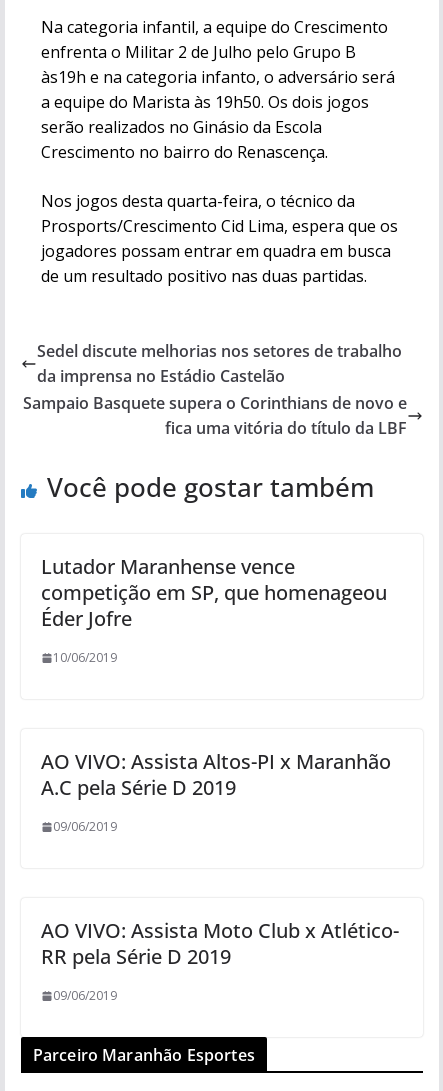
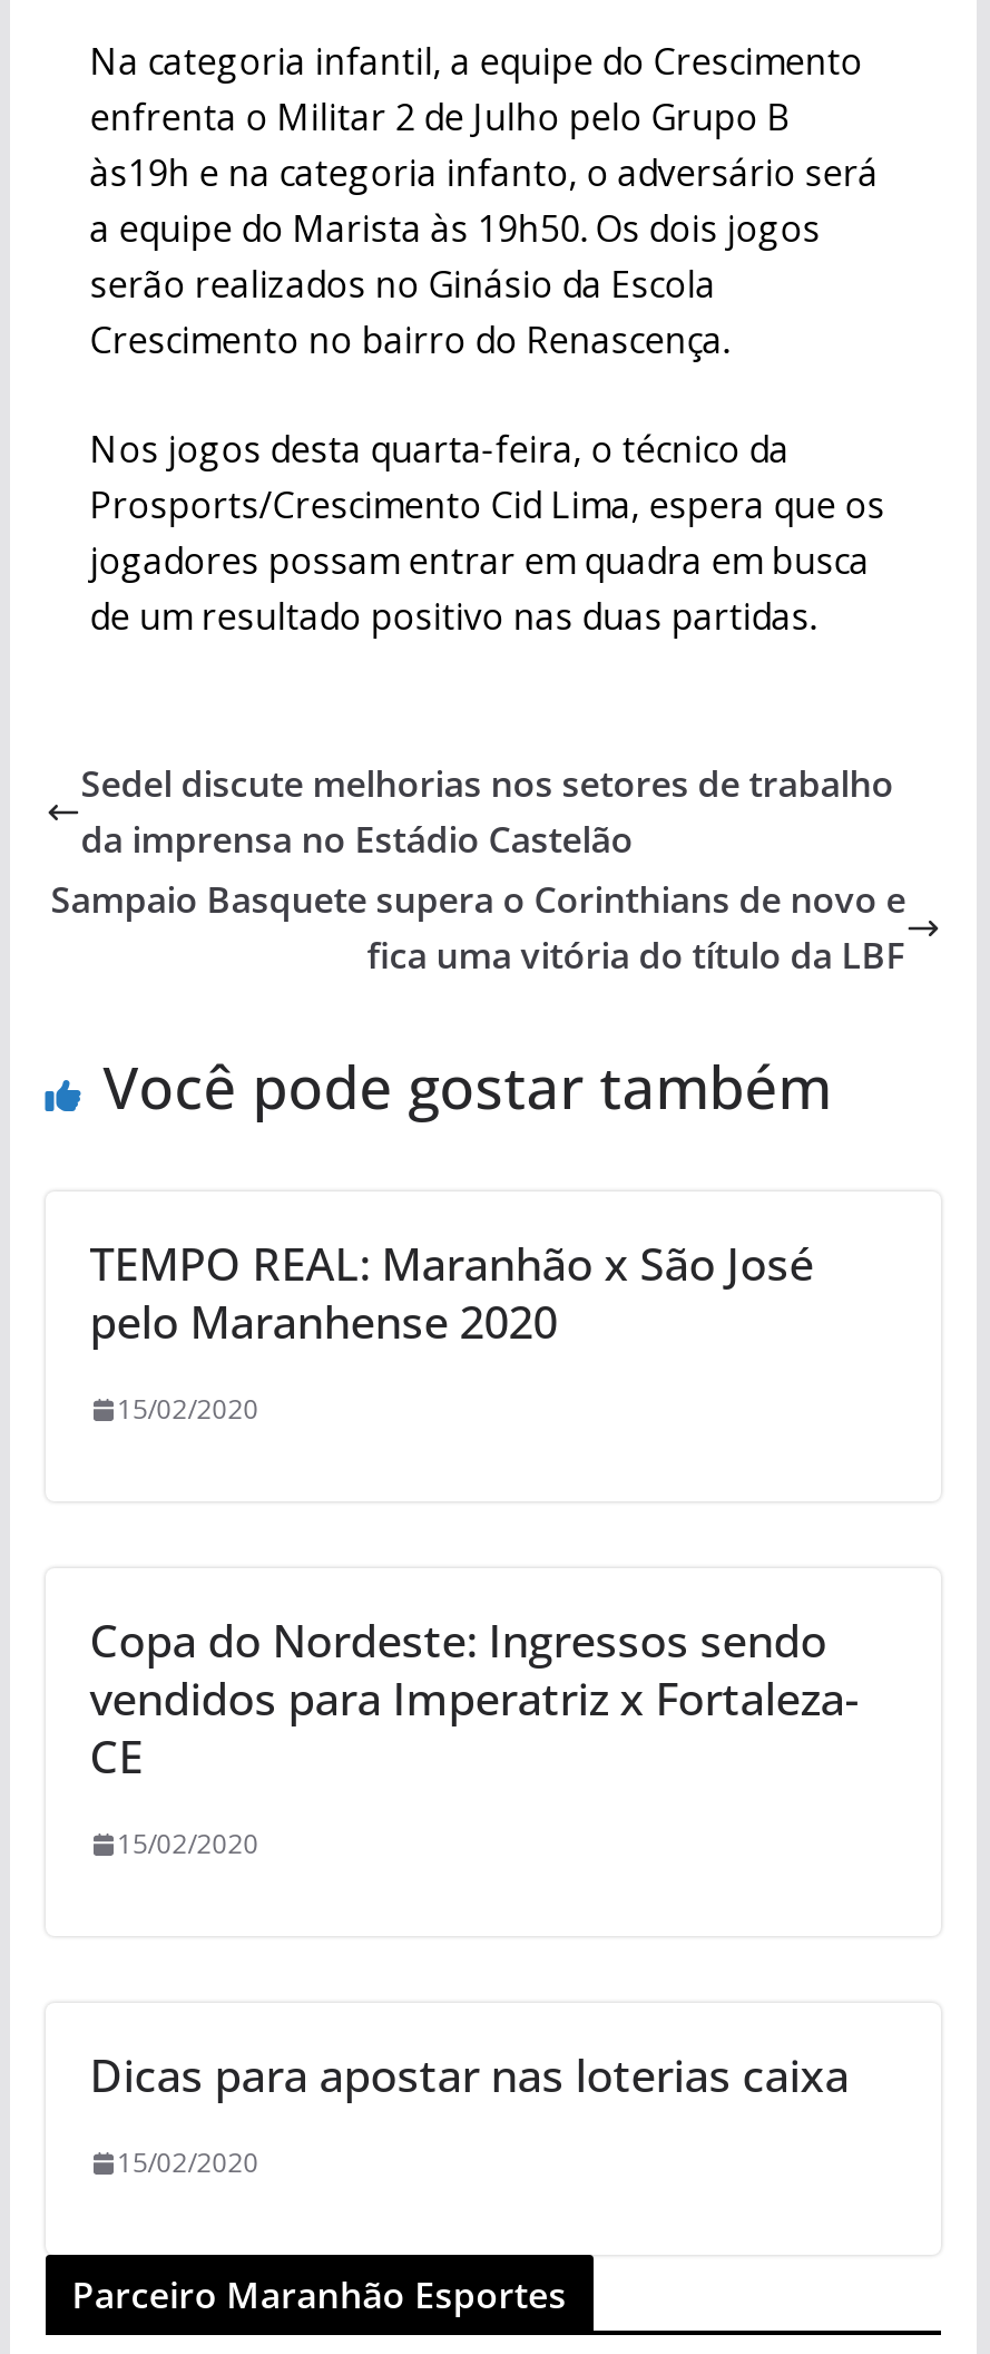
- Lutador Maranhense vence
- competição em SP, que homenageou
- Éder Jofre
+ TEMPO REAL: Maranhão x São José
+ pelo Maranhense 2020

- 10/06/2019
+ 15/02/2020

- AO VIVO: Assista Altos-PI x Maranhão
- A.C pela Série D 2019
+ Copa do Nordeste: Ingressos sendo
+ vendidos para Imperatriz x Fortaleza-
+ CE

- 09/06/2019
+ 15/02/2020

- AO VIVO: Assista Moto Club x Atlético-
- RR pela Série D 2019
+ Dicas para apostar nas loterias caixa

- 09/06/2019
+ 15/02/2020
